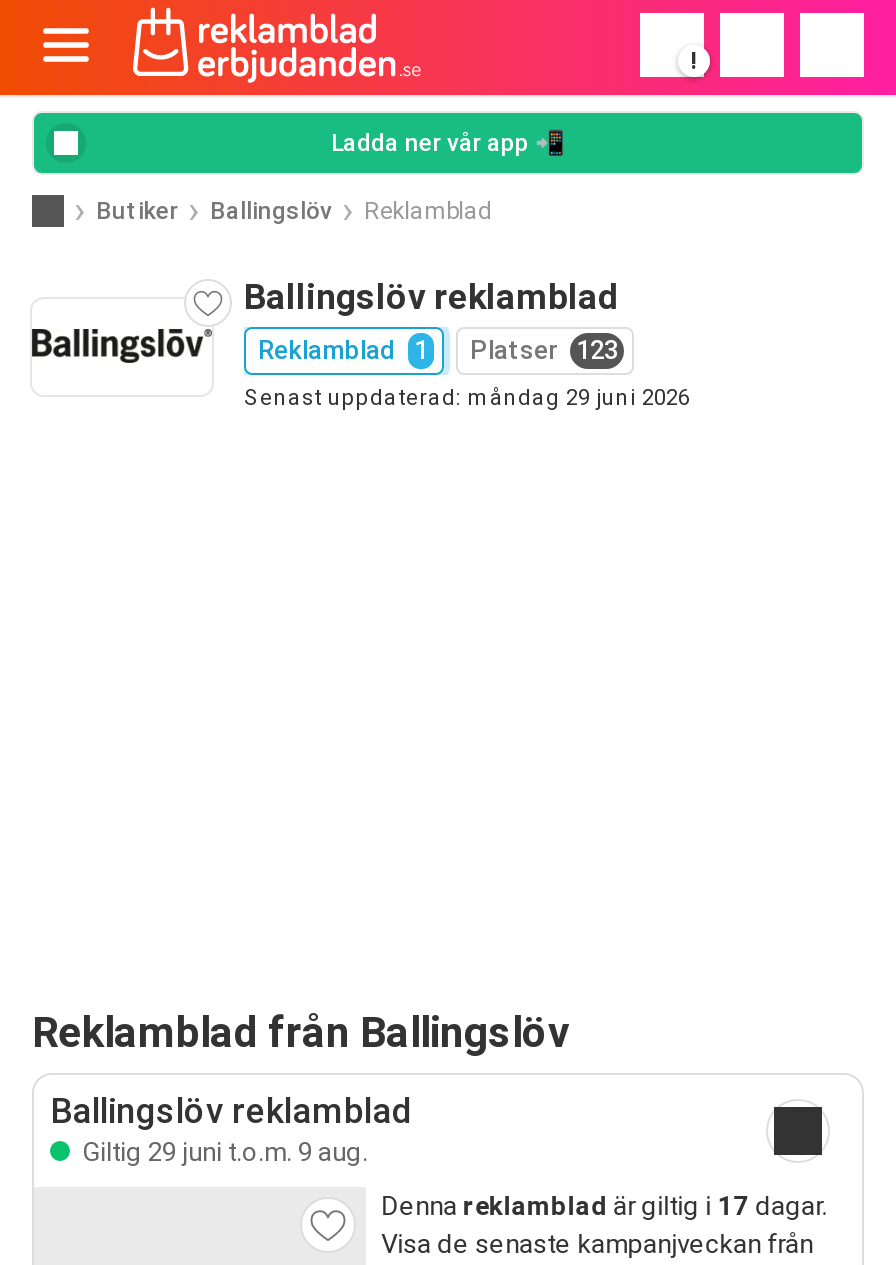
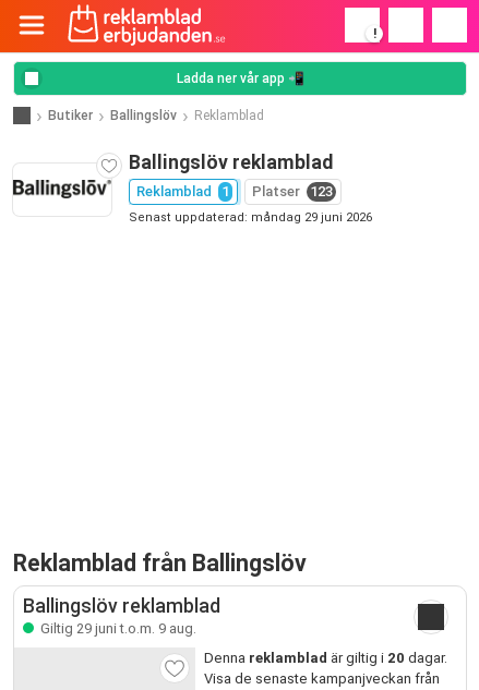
- Denna reklamblad är giltig i 17 dagar.
+ Denna reklamblad är giltig i 20 dagar.
